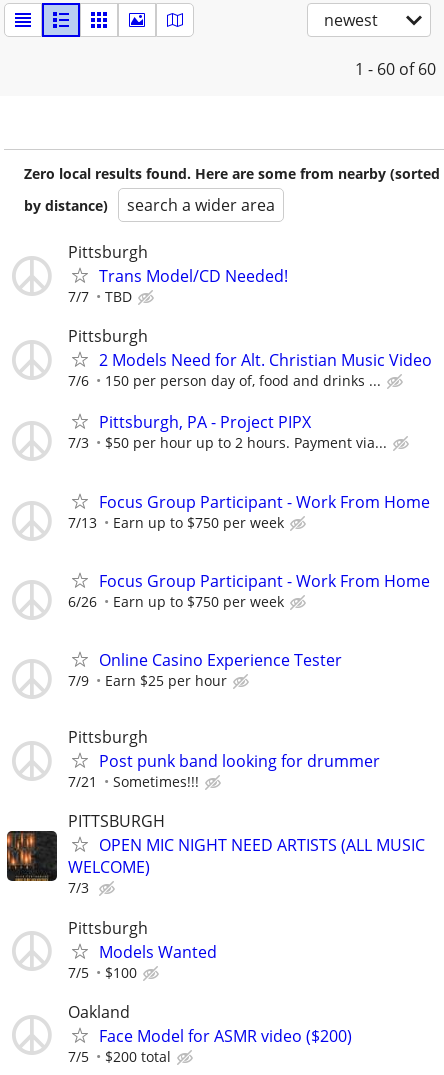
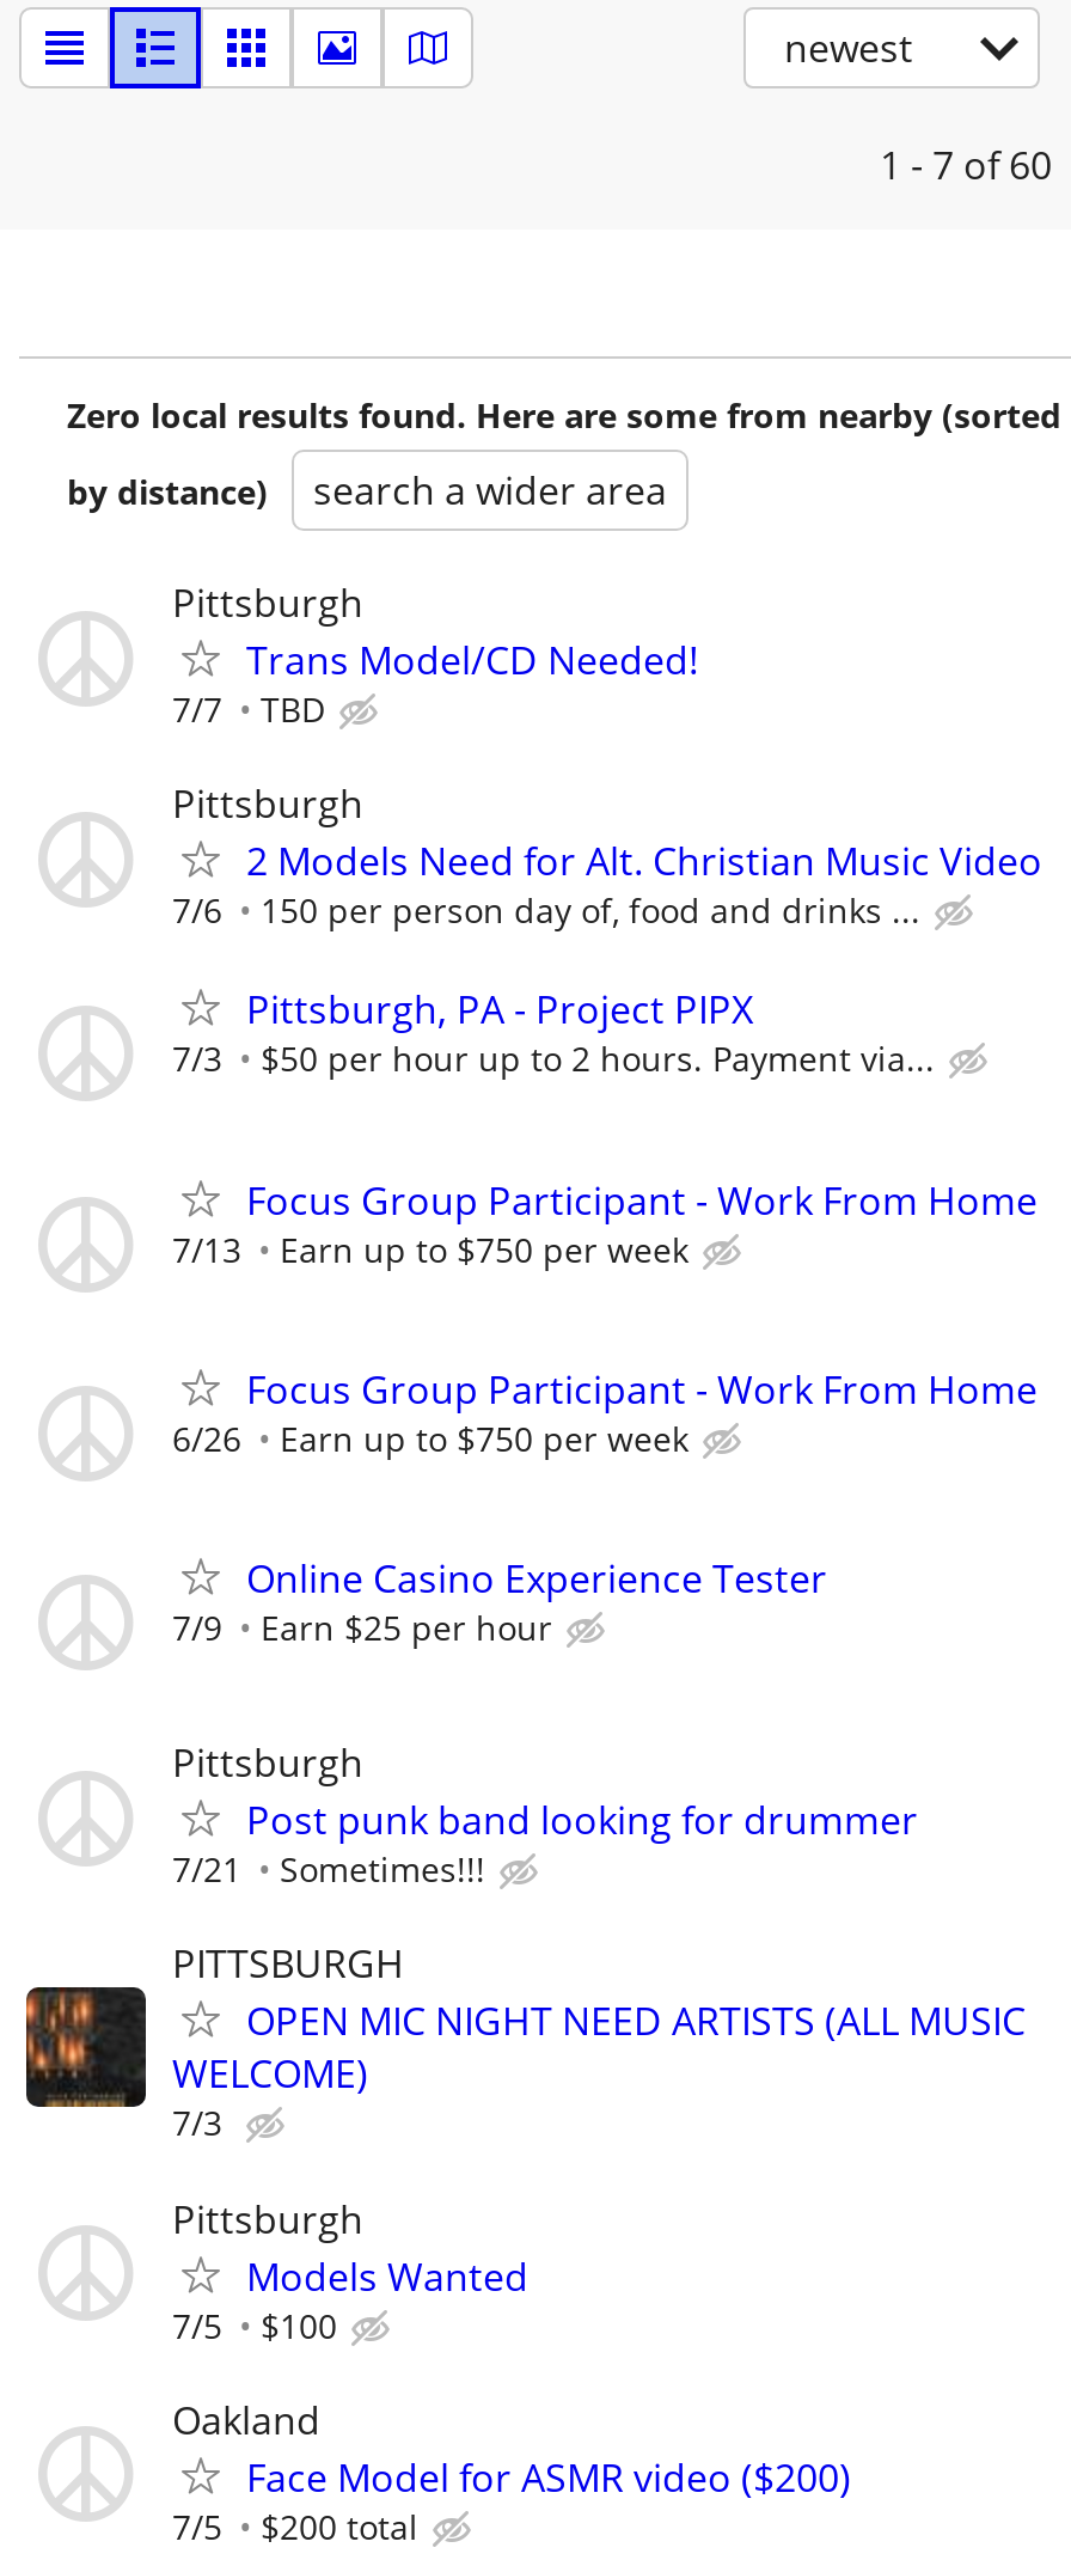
- 1 - 60 of 60
+ 1 - 7 of 60
